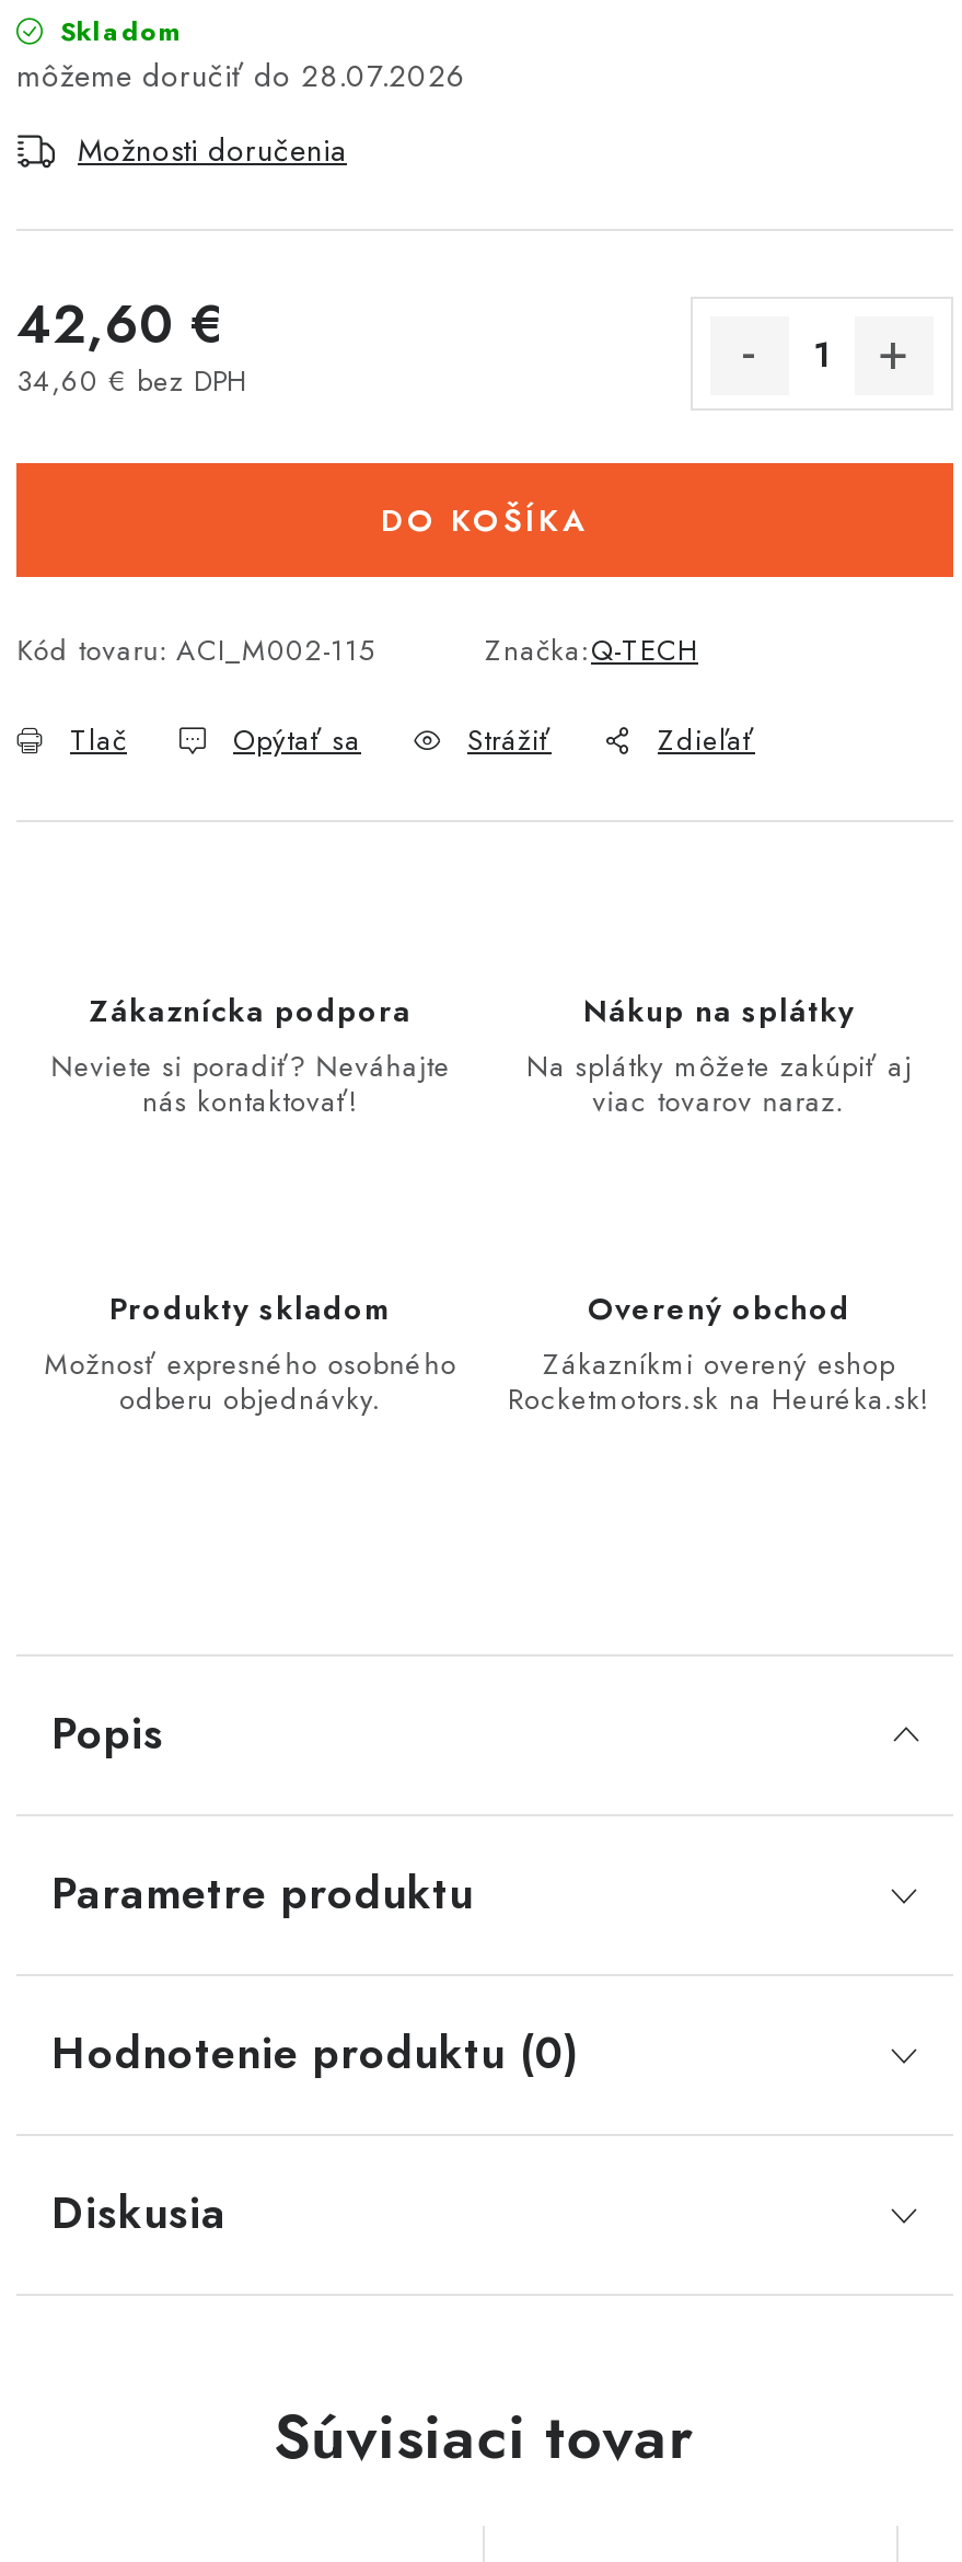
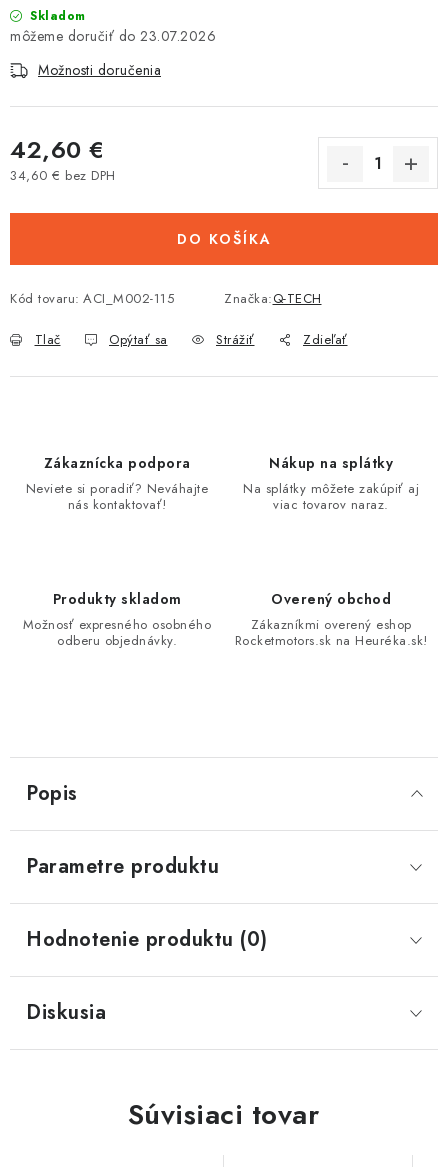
- 28.07.2026
+ 23.07.2026
